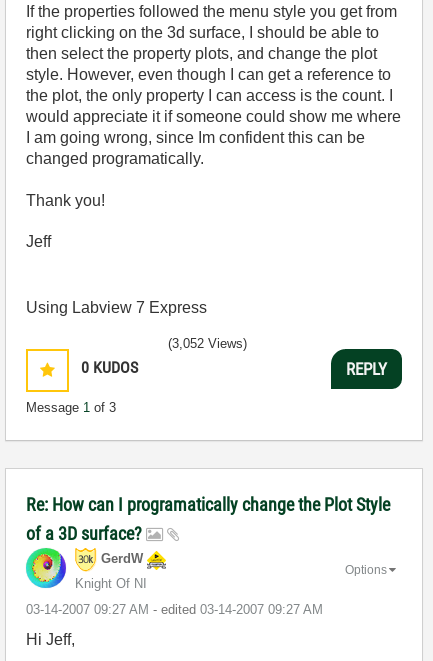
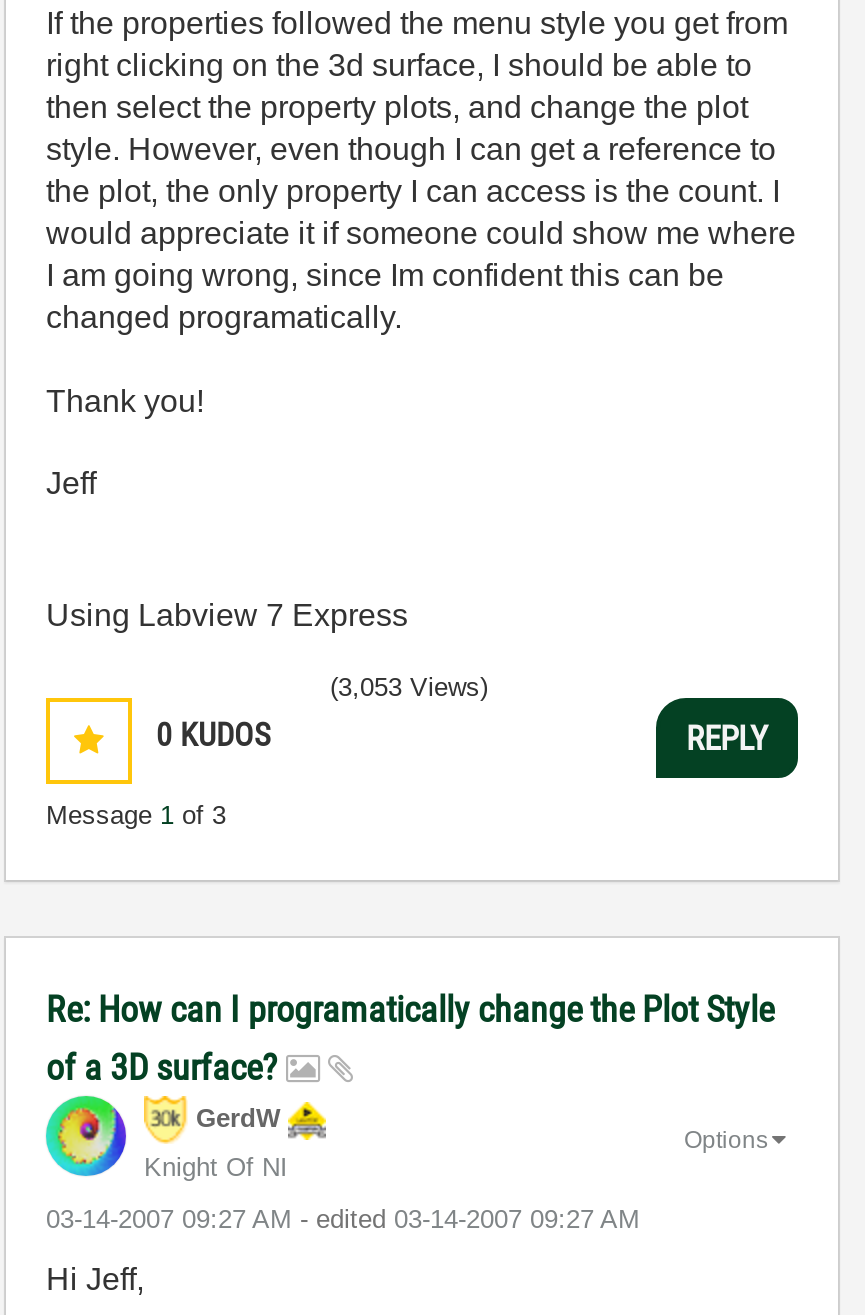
- (3,052 Views)
+ (3,053 Views)
